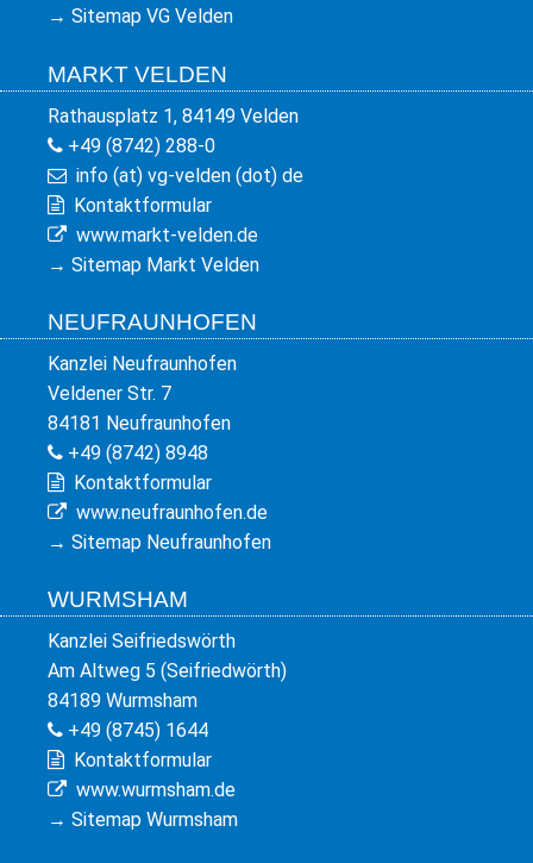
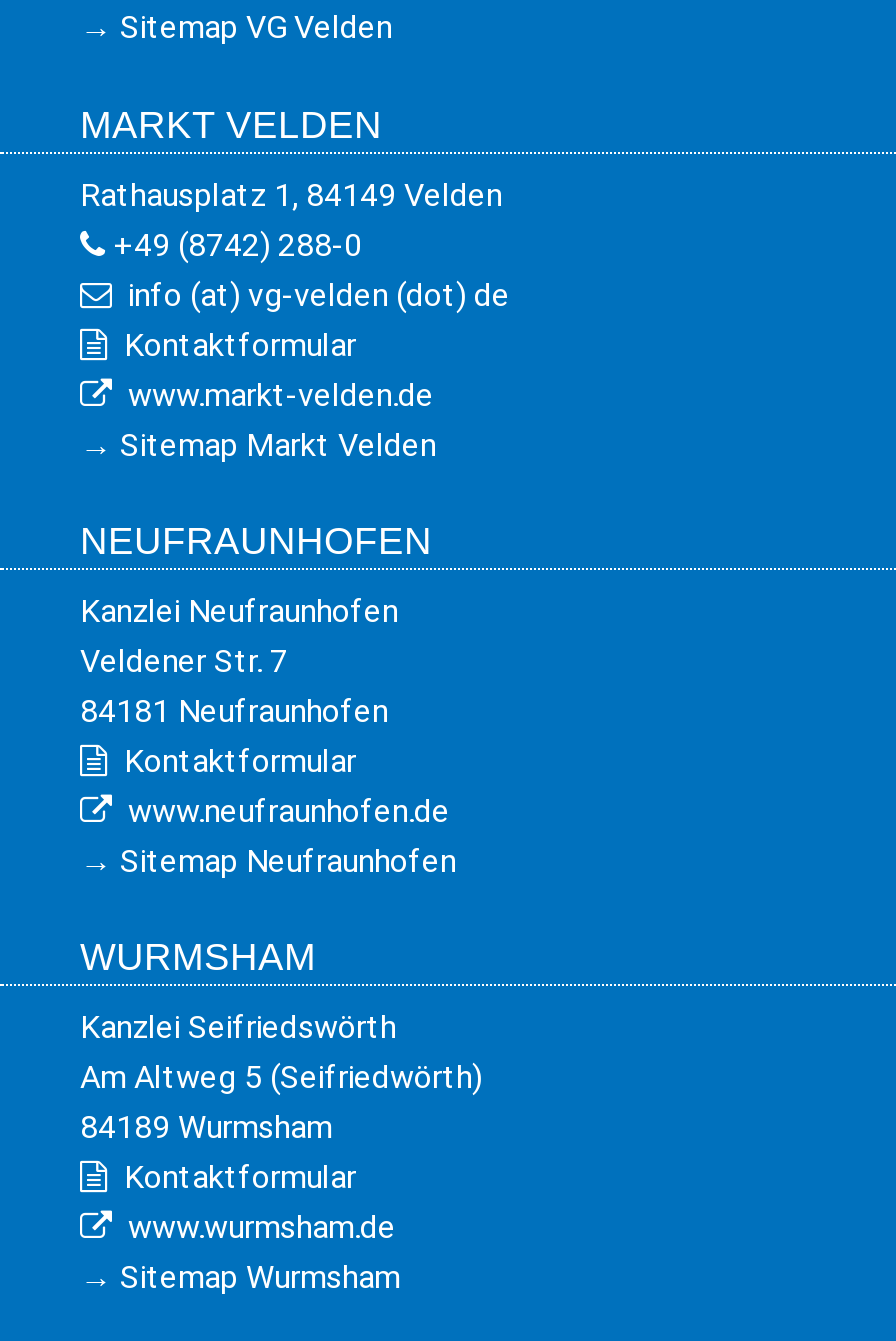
- +49 (8742) 8948

- +49 (8745) 1644
